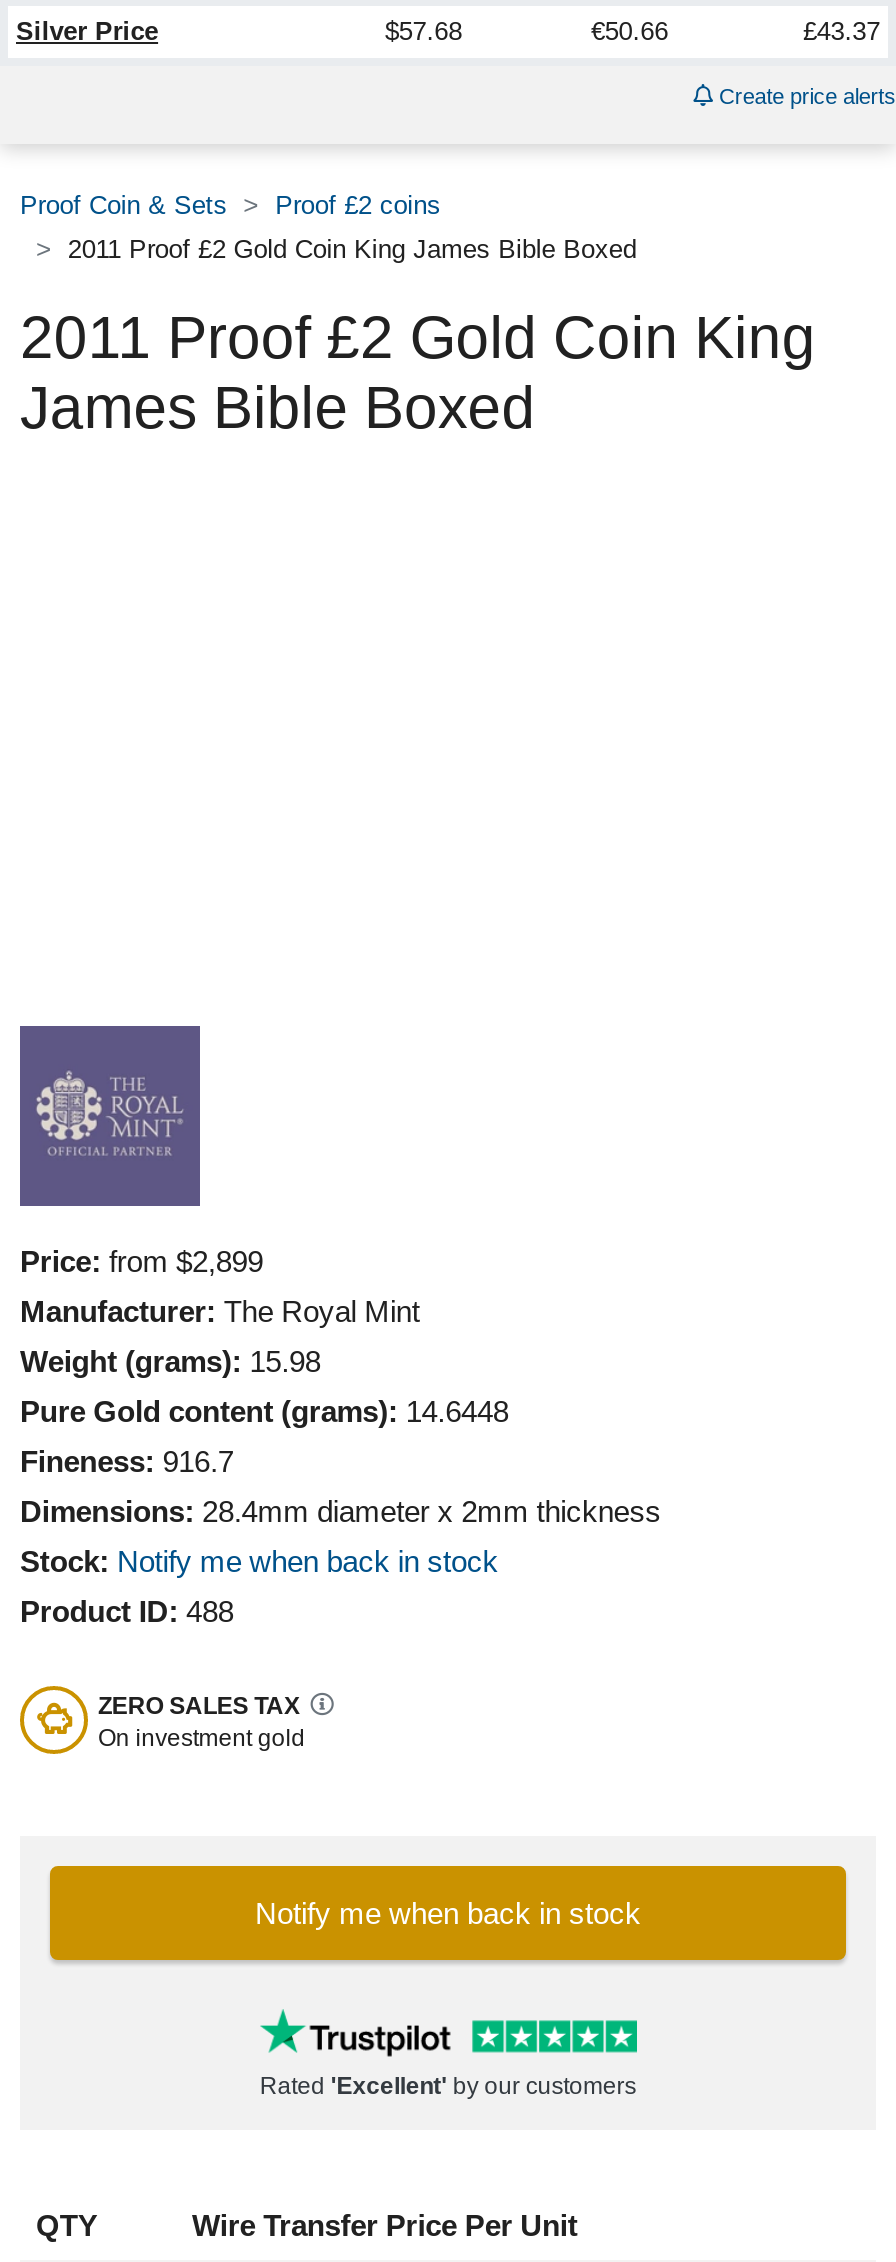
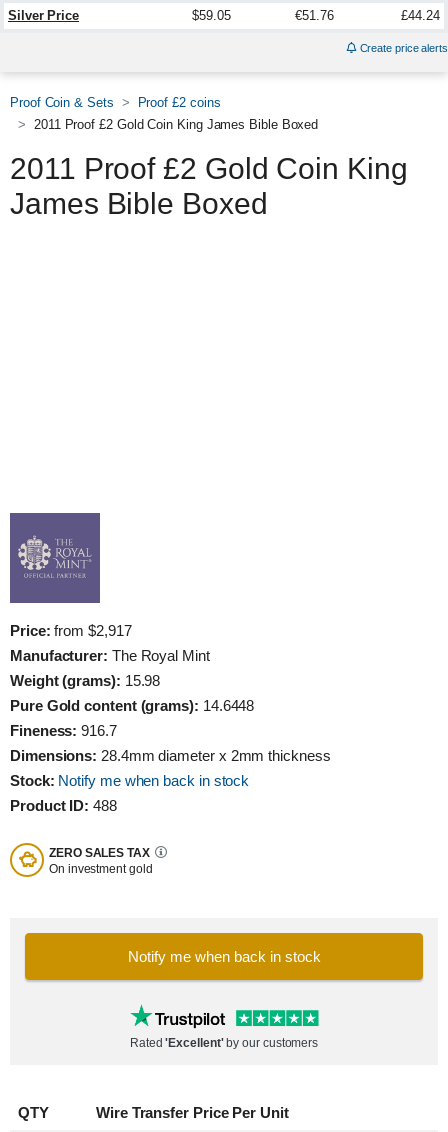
- $57.68
+ $59.05

- €50.66
+ €51.76

- £43.37
+ £44.24

- Price: from $2,899
+ Price: from $2,917
